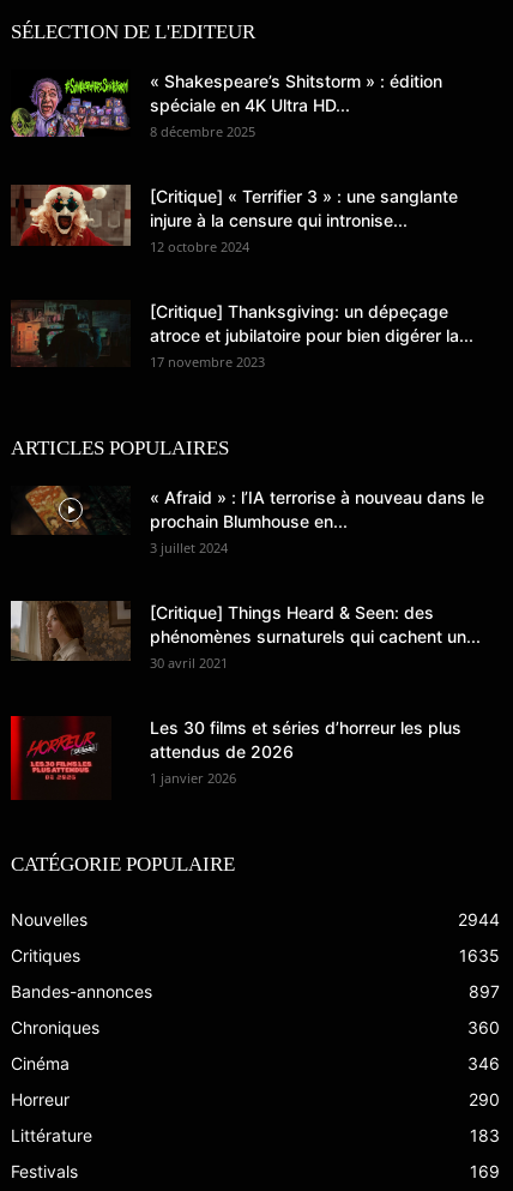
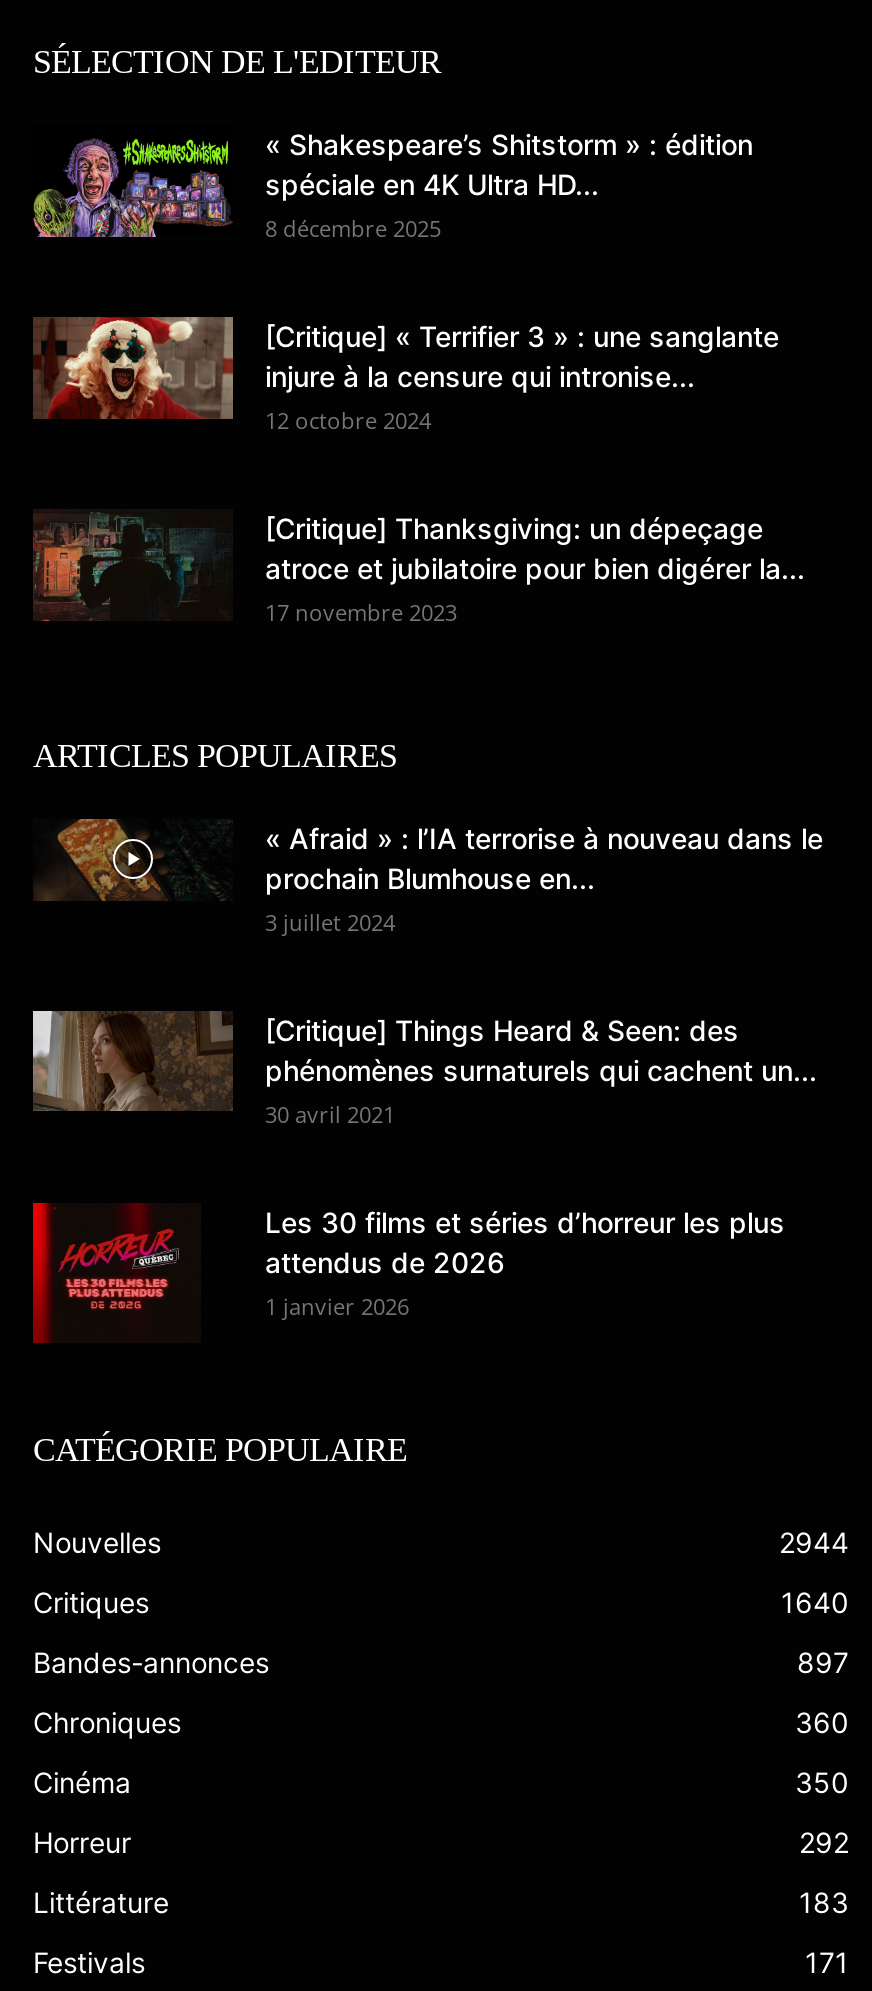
- 1635
+ 1640

- 346
+ 350

- 290
+ 292

- 169
+ 171
